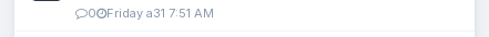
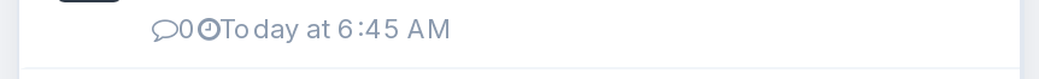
- 0 Friday a31 7:51 AM
+ 0 Today at 6:45 AM
